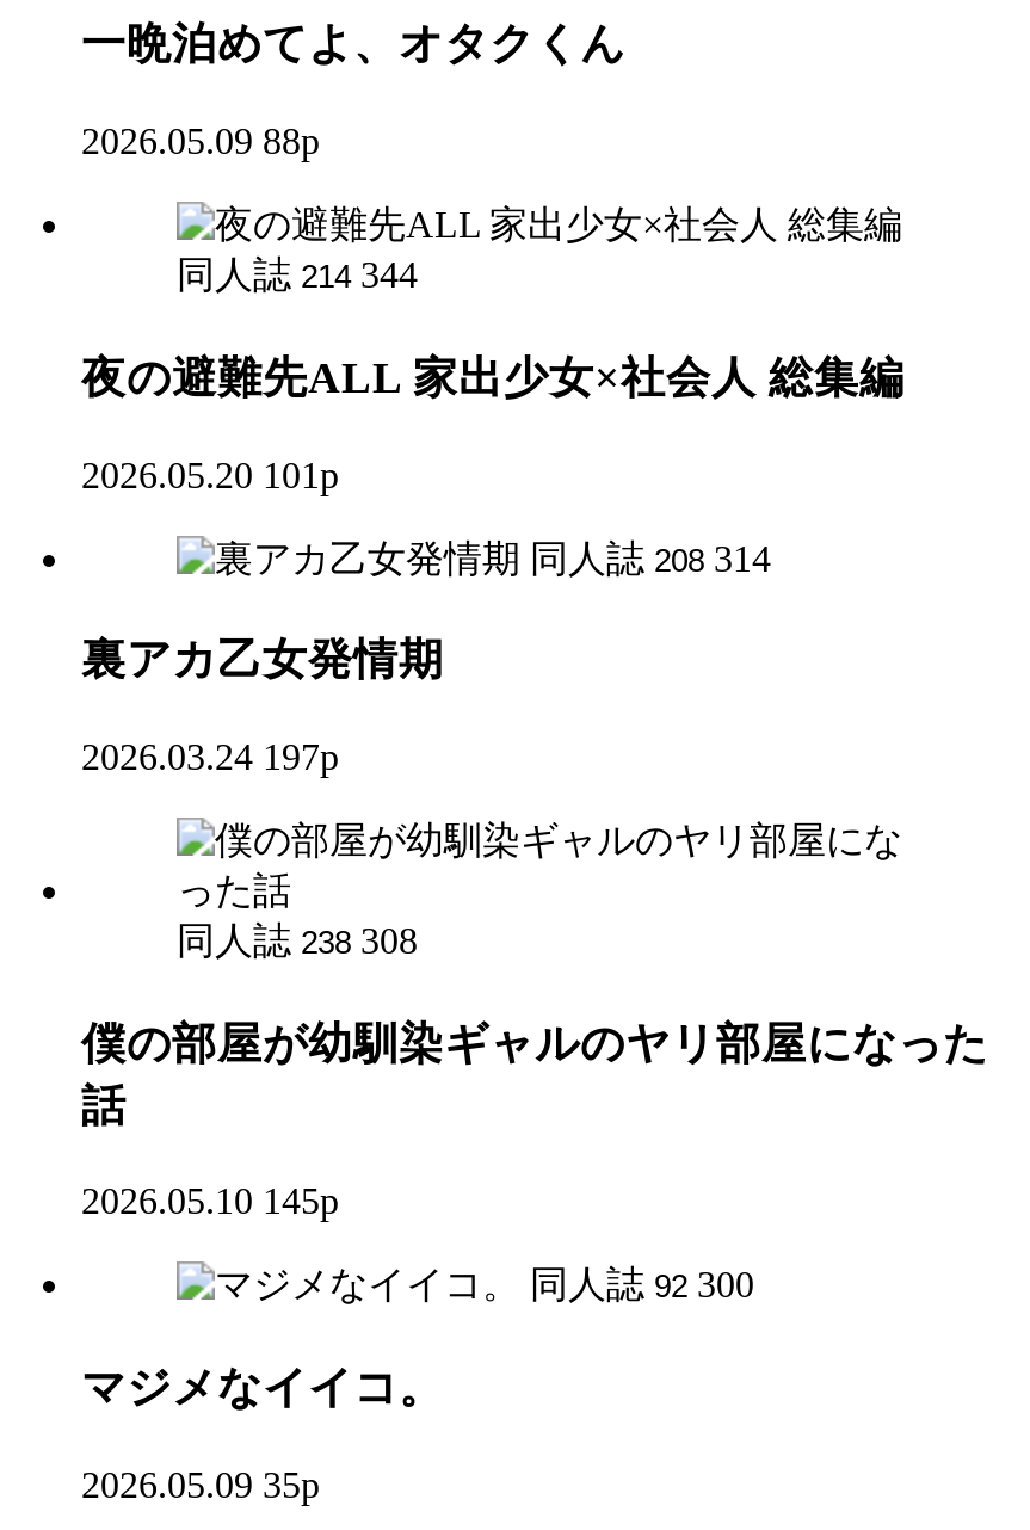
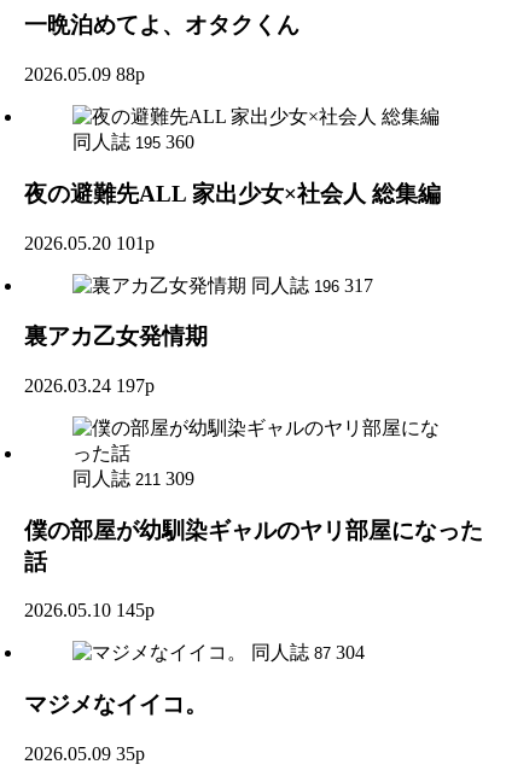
- 同人誌 214 344
+ 同人誌 195 360

- 同人誌 208 314
+ 同人誌 196 317

- 同人誌 238 308
+ 同人誌 211 309

- 同人誌 92 300
+ 同人誌 87 304
